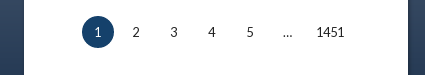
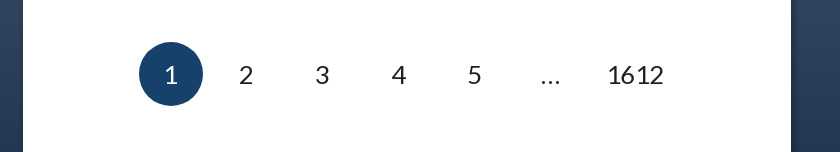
- 1451
+ 1612
